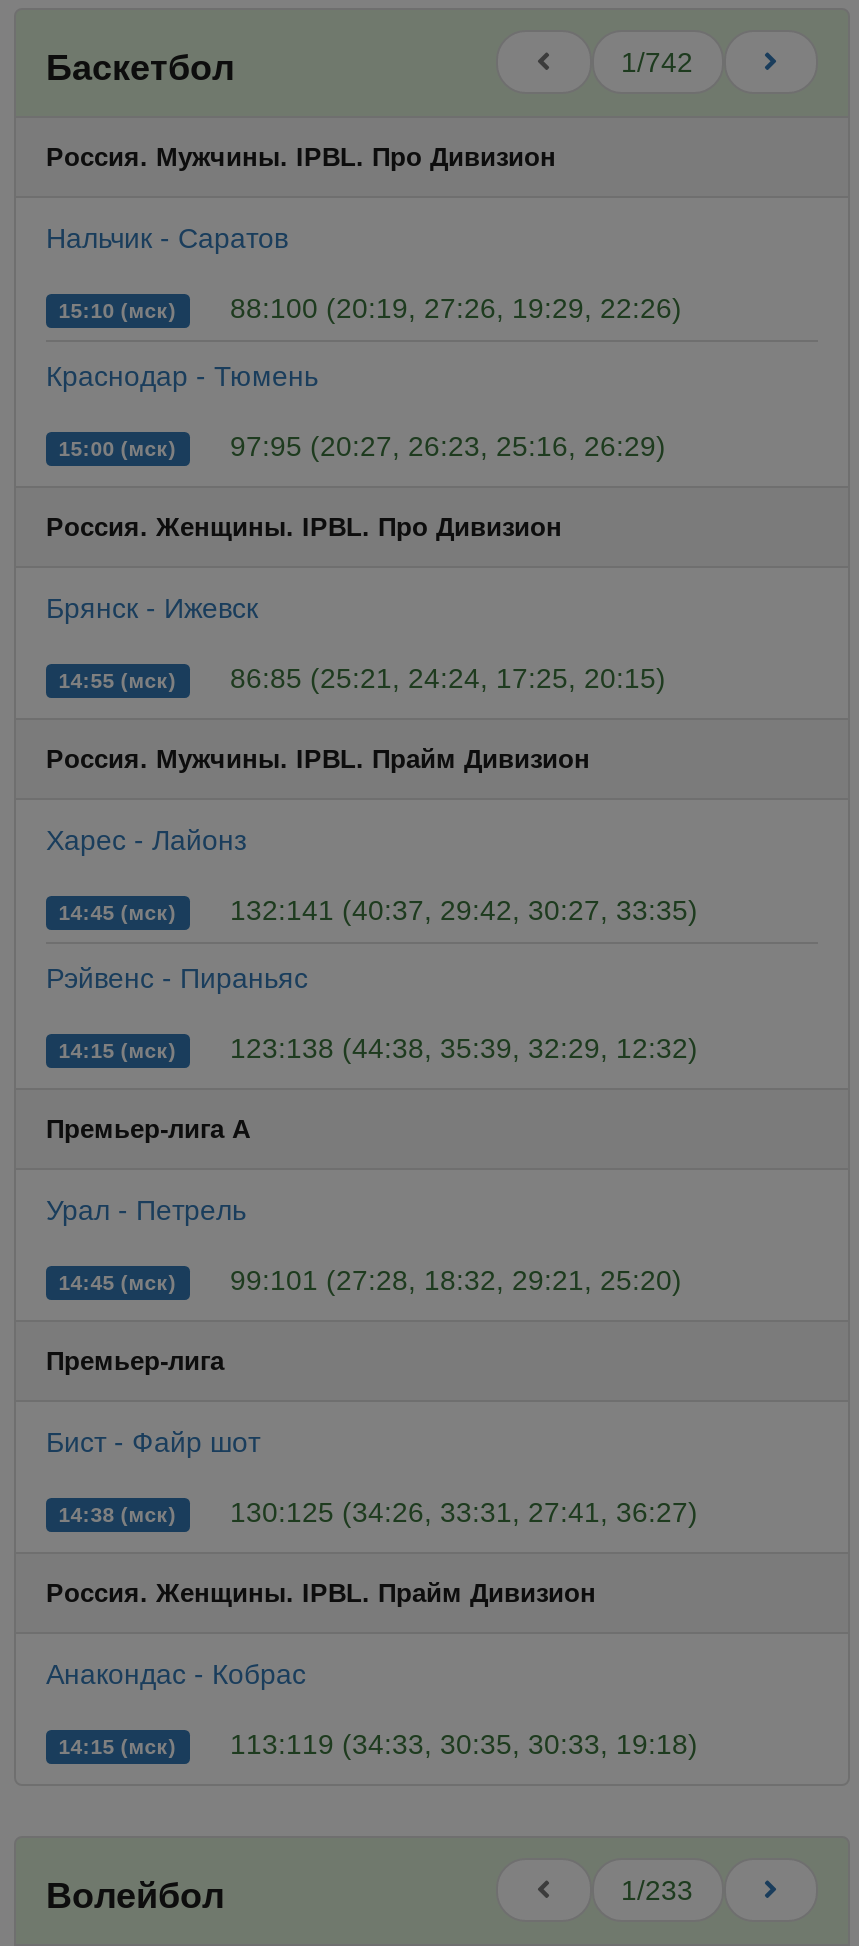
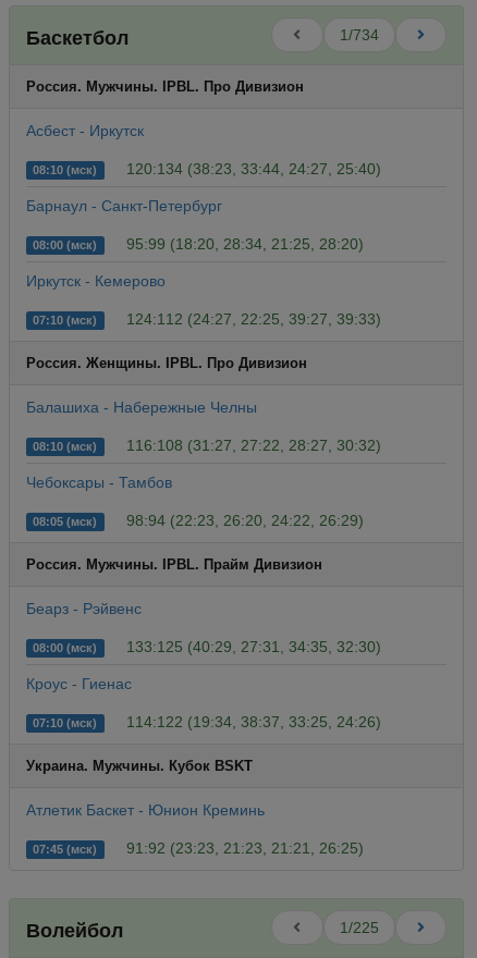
- 1/742
+ 1/734

- Нальчик - Саратов
- 15:10 (мск)
- 88:100 (20:19, 27:26, 19:29, 22:26)
- Краснодар - Тюмень
- 15:00 (мск)
- 97:95 (20:27, 26:23, 25:16, 26:29)
+ Асбест - Иркутск
+ 08:10 (мск)
+ 120:134 (38:23, 33:44, 24:27, 25:40)
+ Барнаул - Санкт-Петербург
+ 08:00 (мск)
+ 95:99 (18:20, 28:34, 21:25, 28:20)
+ Иркутск - Кемерово
+ 07:10 (мск)
+ 124:112 (24:27, 22:25, 39:27, 39:33)

moved down: Россия. Женщины. IPBL. Про Дивизион

- Брянск - Ижевск
- 14:55 (мск)
- 86:85 (25:21, 24:24, 17:25, 20:15)
+ Балашиха - Набережные Челны
+ 08:10 (мск)
+ 116:108 (31:27, 27:22, 28:27, 30:32)
+ Чебоксары - Тамбов
+ 08:05 (мск)
+ 98:94 (22:23, 26:20, 24:22, 26:29)

moved down: Россия. Мужчины. IPBL. Прайм Дивизион

- Харес - Лайонз
- 14:45 (мск)
- 132:141 (40:37, 29:42, 30:27, 33:35)
- Рэйвенс - Пираньяс
- 14:15 (мск)
- 123:138 (44:38, 35:39, 32:29, 12:32)
- Премьер-лига A
- Урал - Петрель
- 14:45 (мск)
- 99:101 (27:28, 18:32, 29:21, 25:20)
- Премьер-лига
- Бист - Файр шот
- 14:38 (мск)
- 130:125 (34:26, 33:31, 27:41, 36:27)
- Россия. Женщины. IPBL. Прайм Дивизион
- Анакондас - Кобрас
- 14:15 (мск)
- 113:119 (34:33, 30:35, 30:33, 19:18)
+ Беарз - Рэйвенс
+ 08:00 (мск)
+ 133:125 (40:29, 27:31, 34:35, 32:30)
+ Кроус - Гиенас
+ 07:10 (мск)
+ 114:122 (19:34, 38:37, 33:25, 24:26)
+ Украина. Мужчины. Кубок BSKT
+ Атлетик Баскет - Юнион Креминь
+ 07:45 (мск)
+ 91:92 (23:23, 21:23, 21:21, 26:25)

- 1/233
+ 1/225
